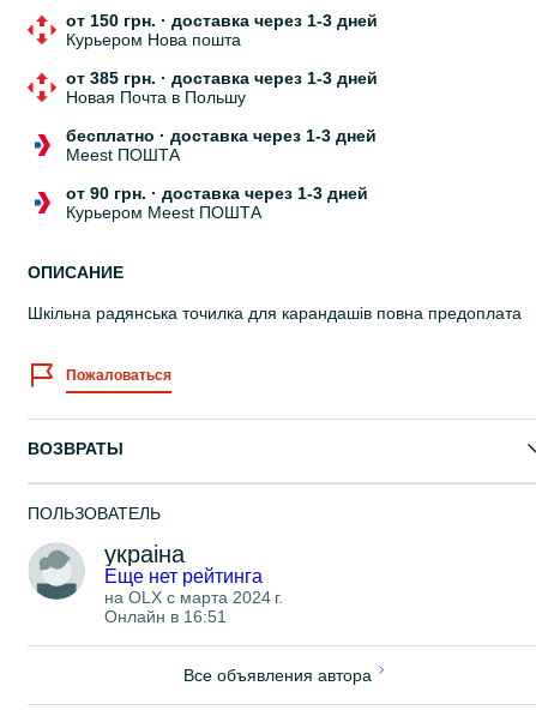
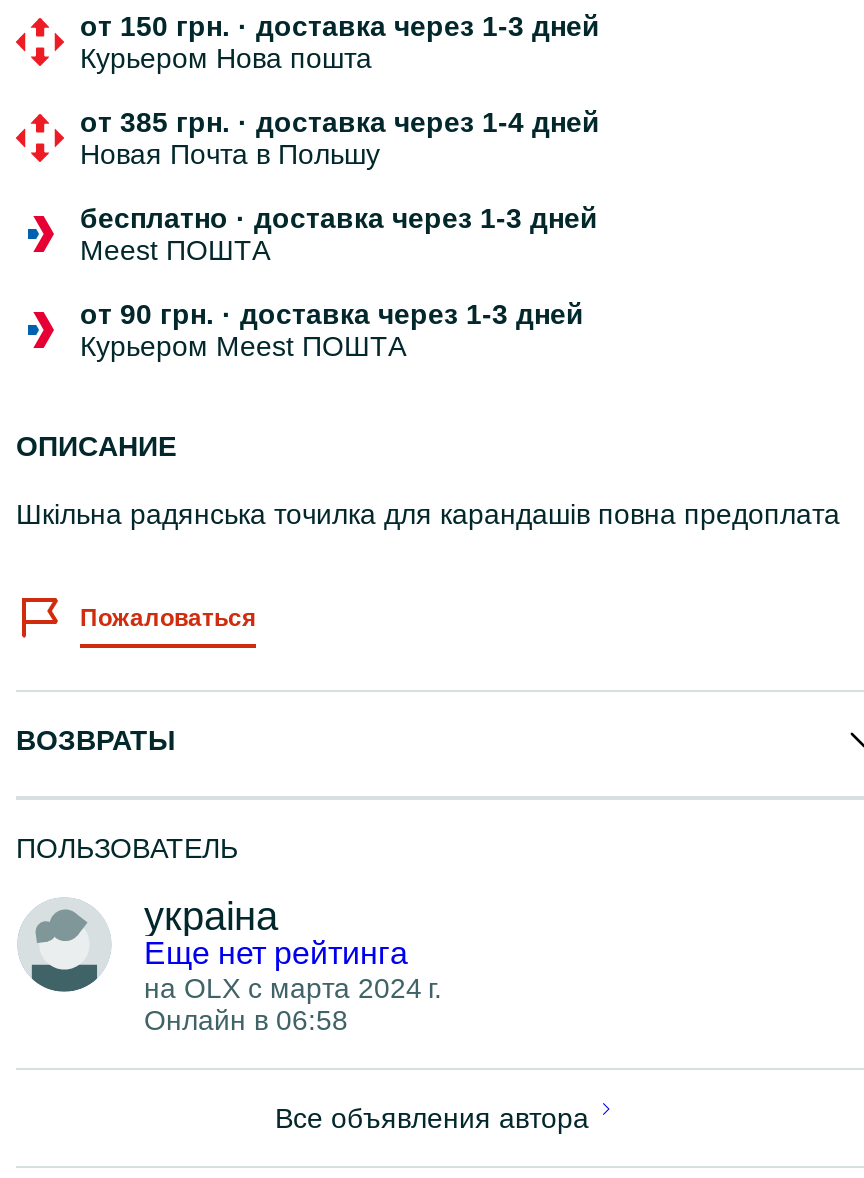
- от 385 грн. · доставка через 1-3 дней
+ от 385 грн. · доставка через 1-4 дней

- Онлайн в 16:51
+ Онлайн в 06:58
